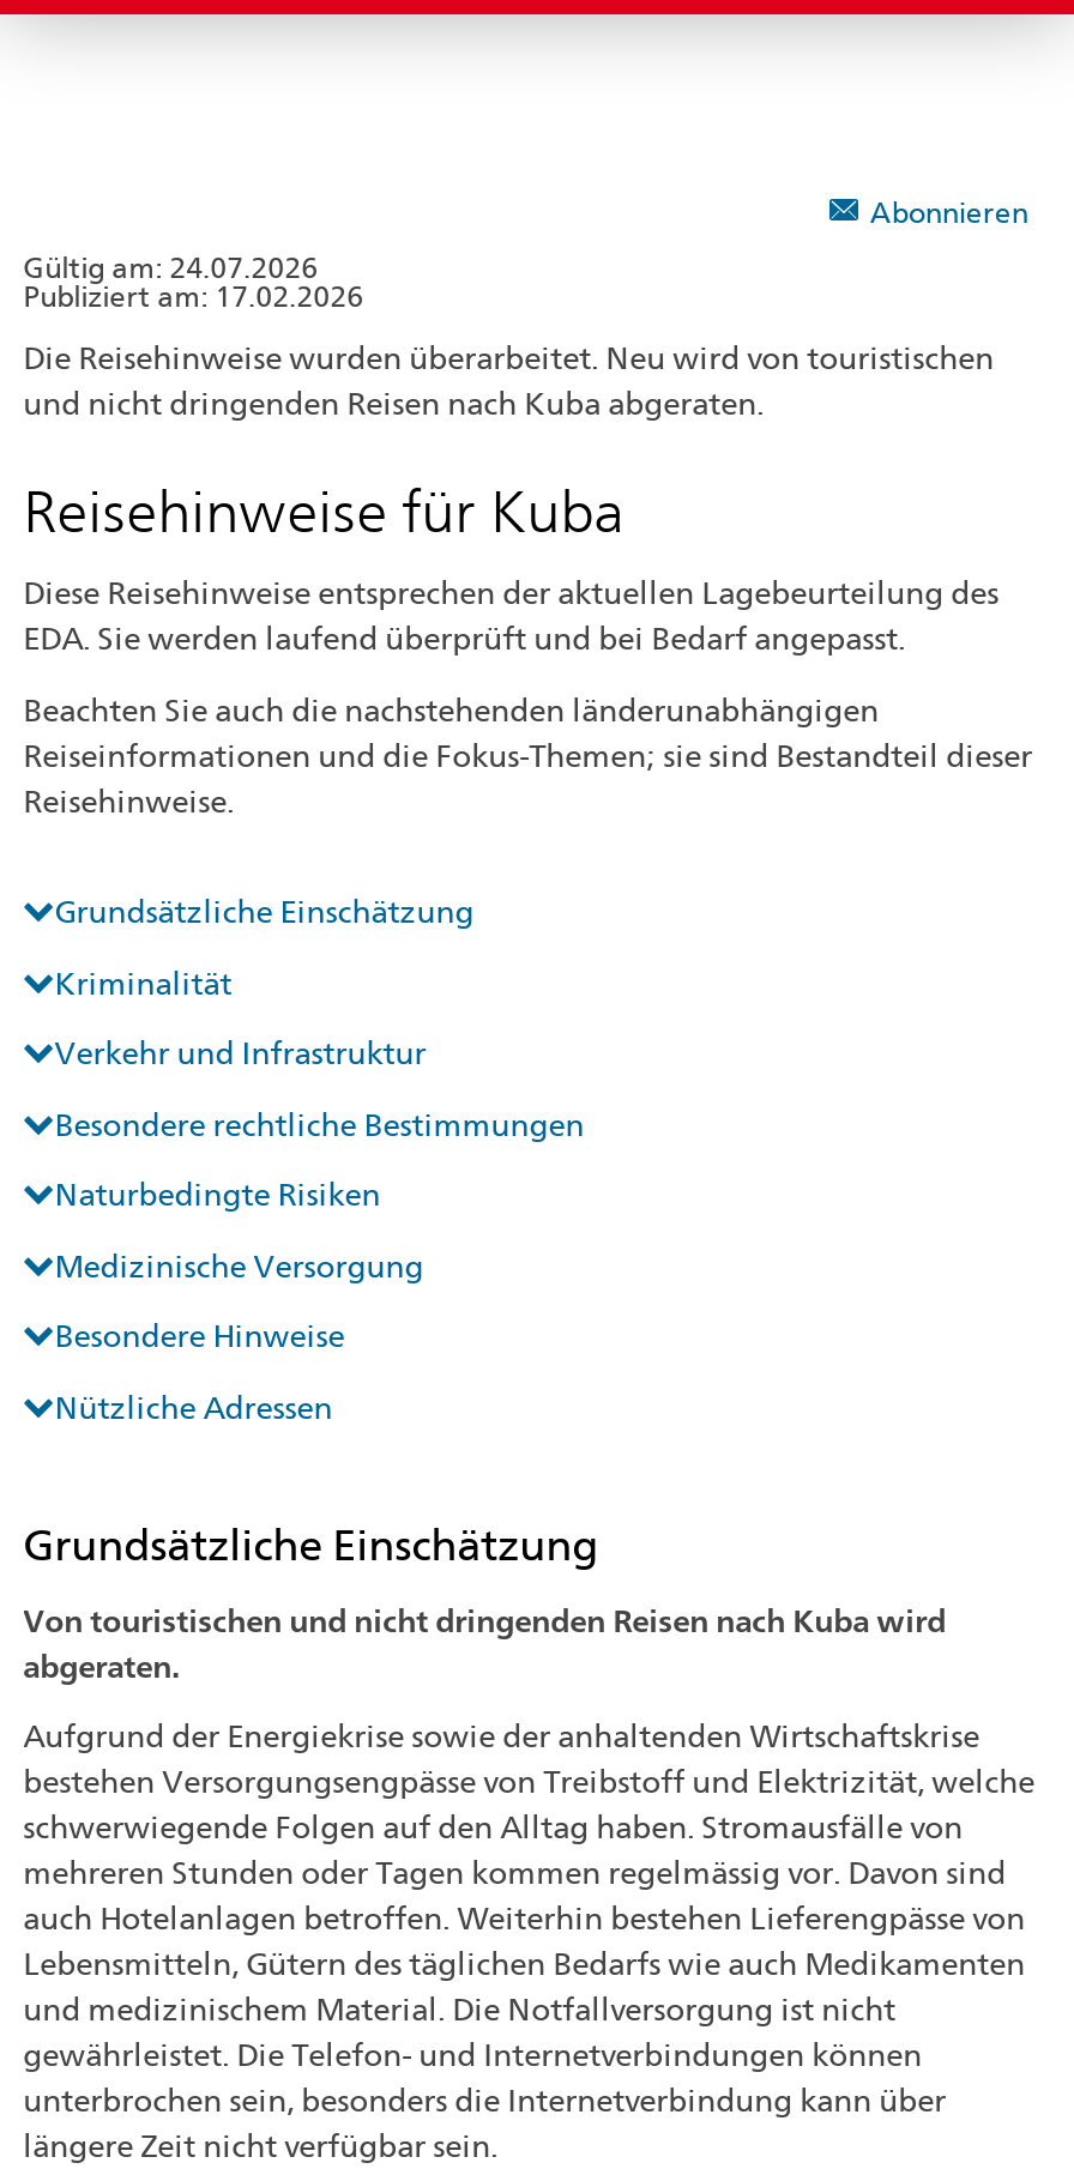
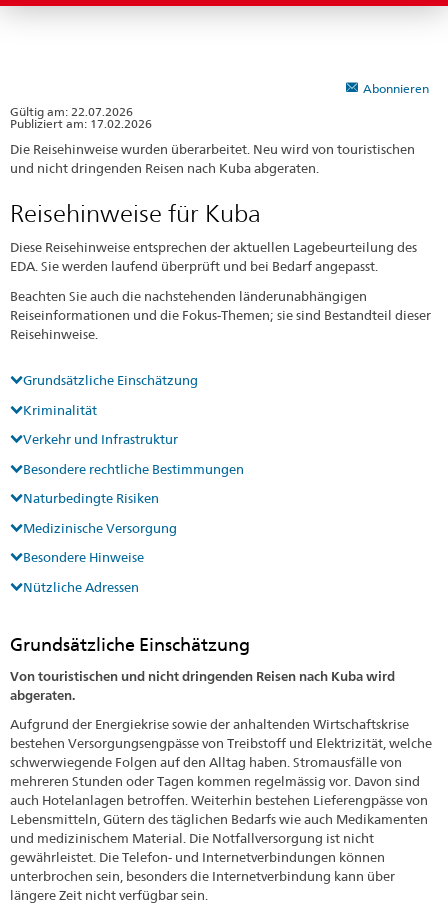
- Gültig am: 24.07.2026
+ Gültig am: 22.07.2026
